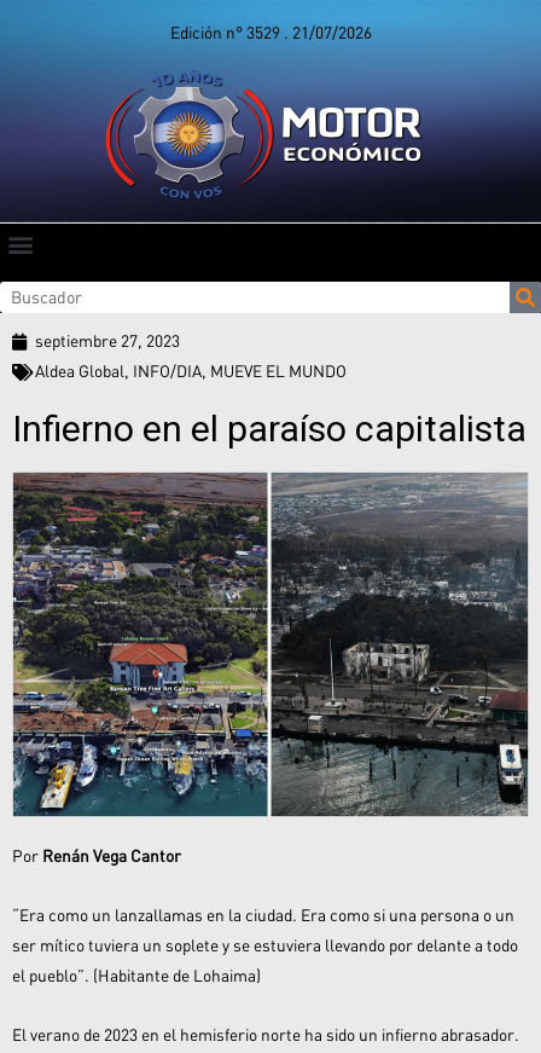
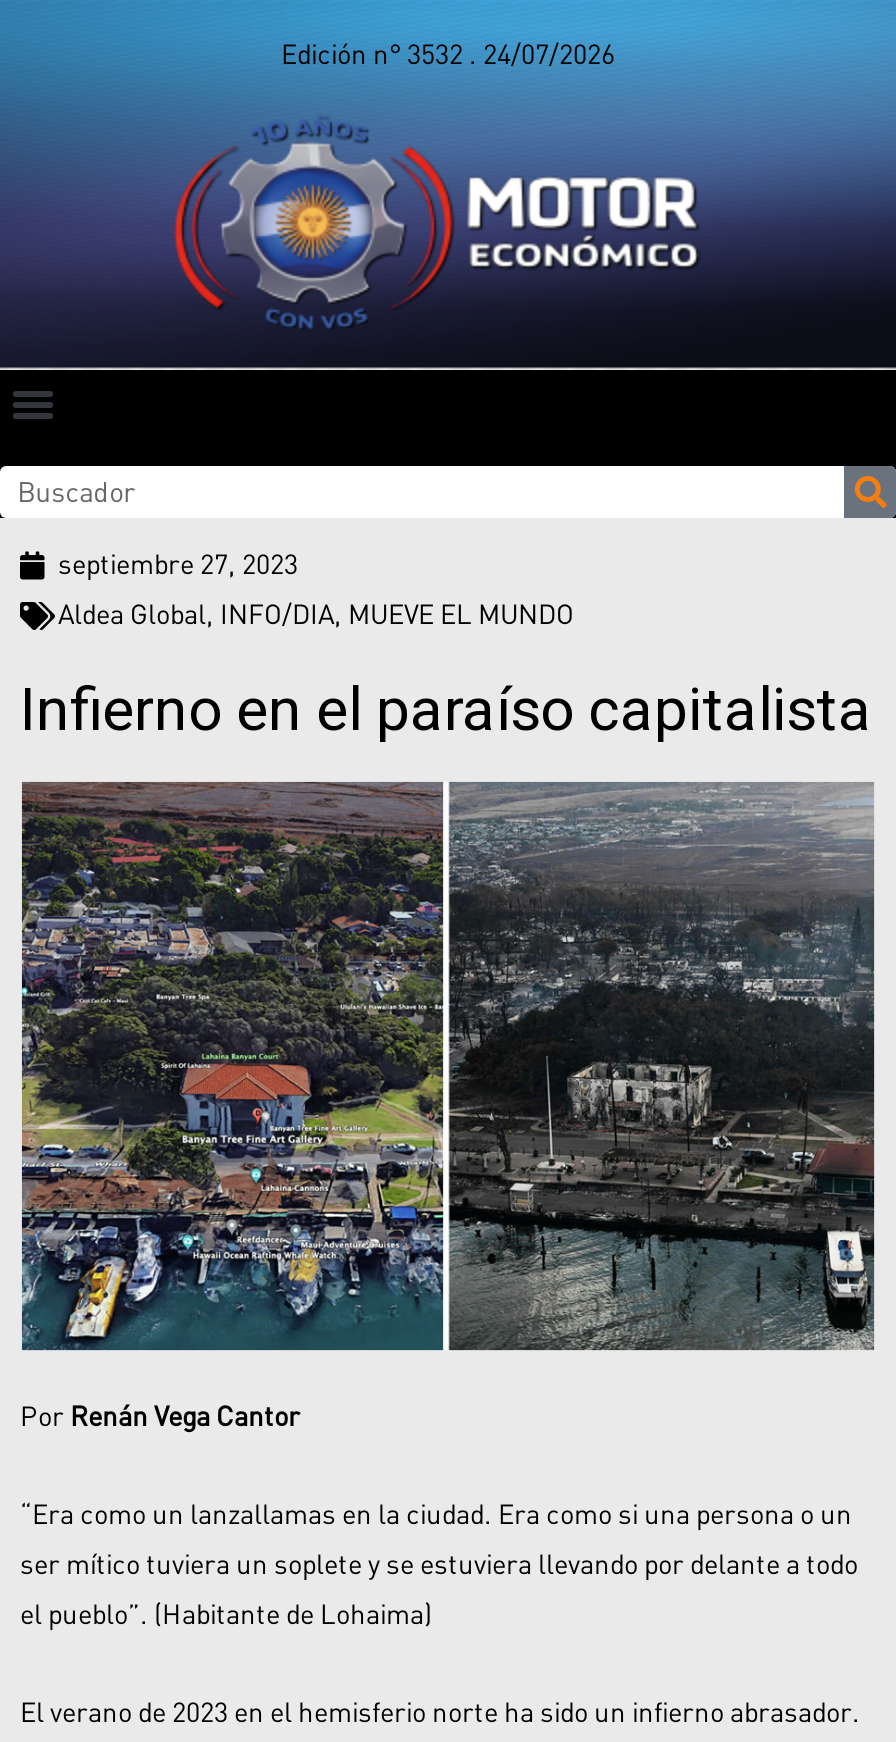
- Edición n° 3529 . 21/07/2026
+ Edición n° 3532 . 24/07/2026
